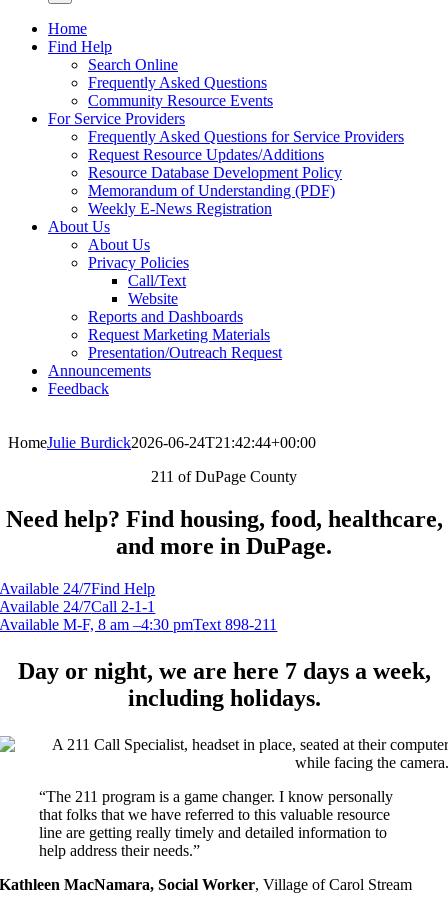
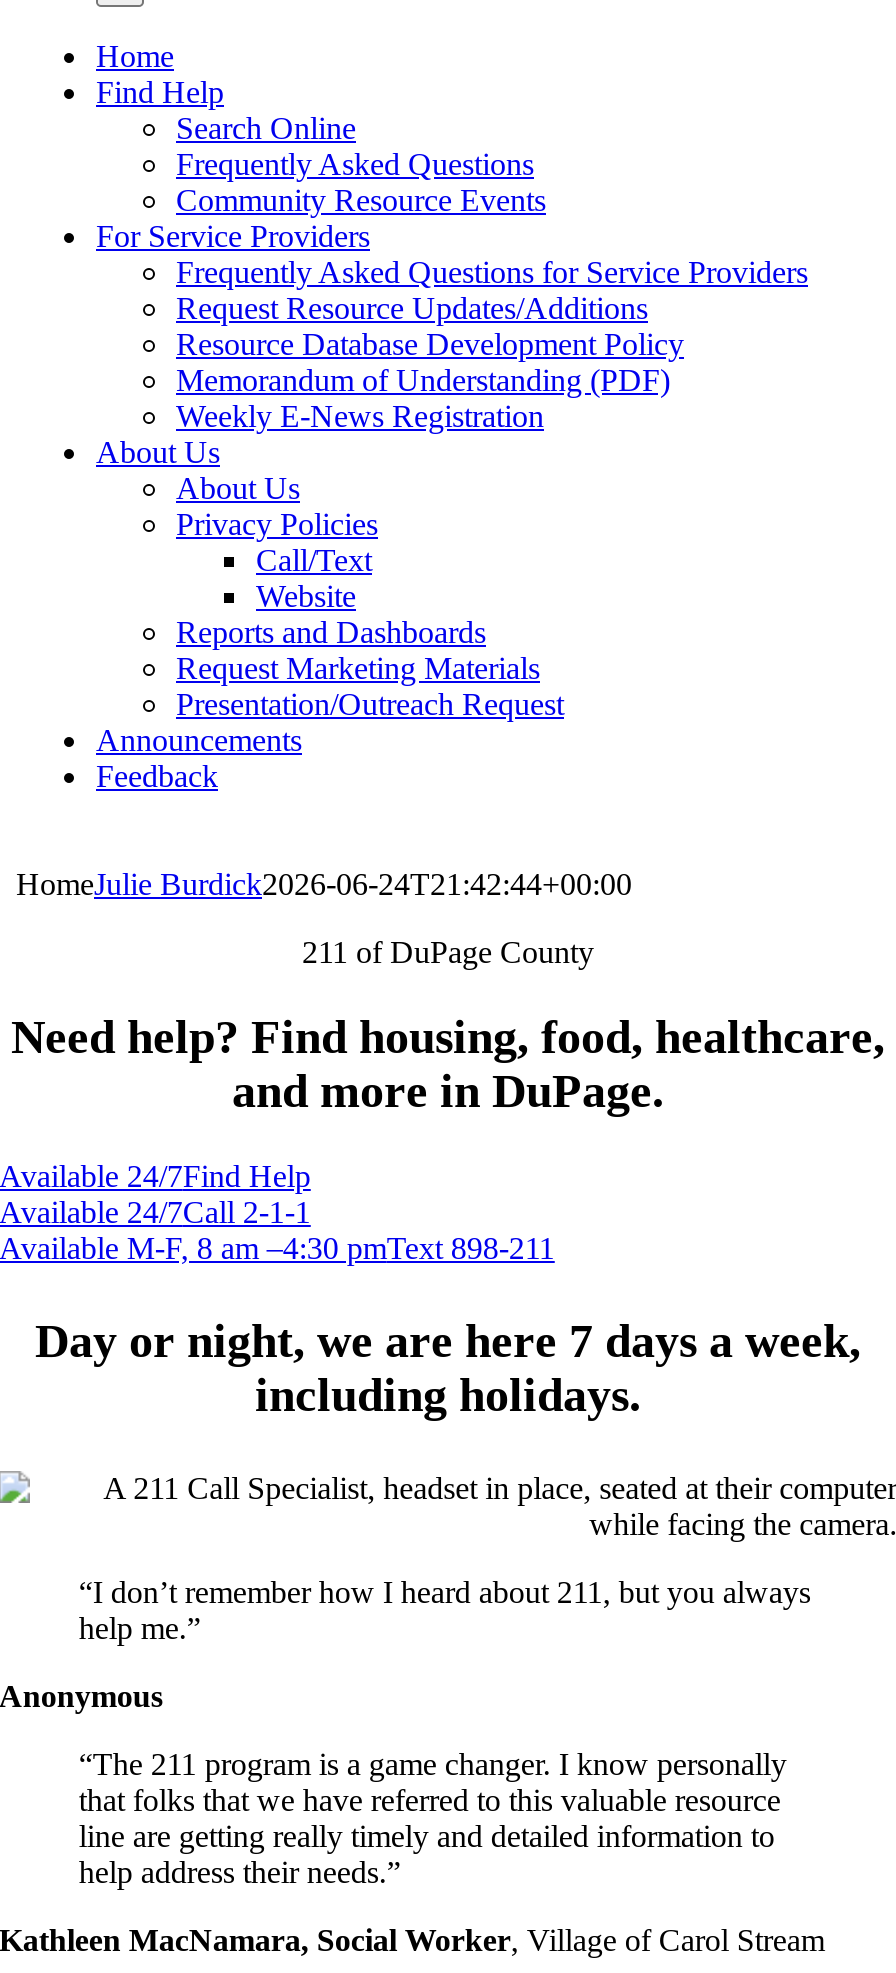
+ “I don’t remember how I heard about 211, but you always
+ help me.”
+ Anonymous
